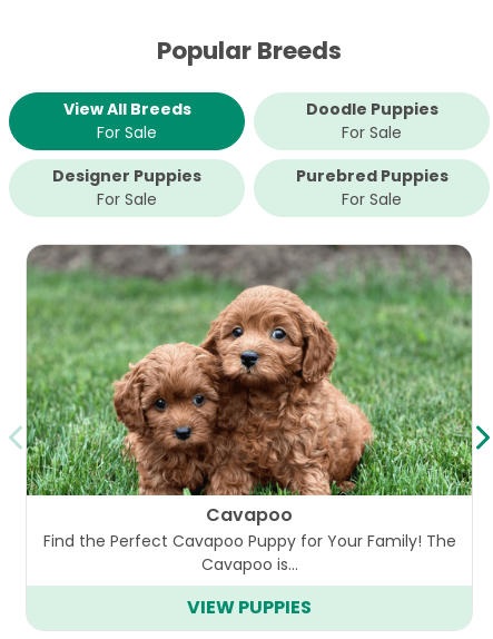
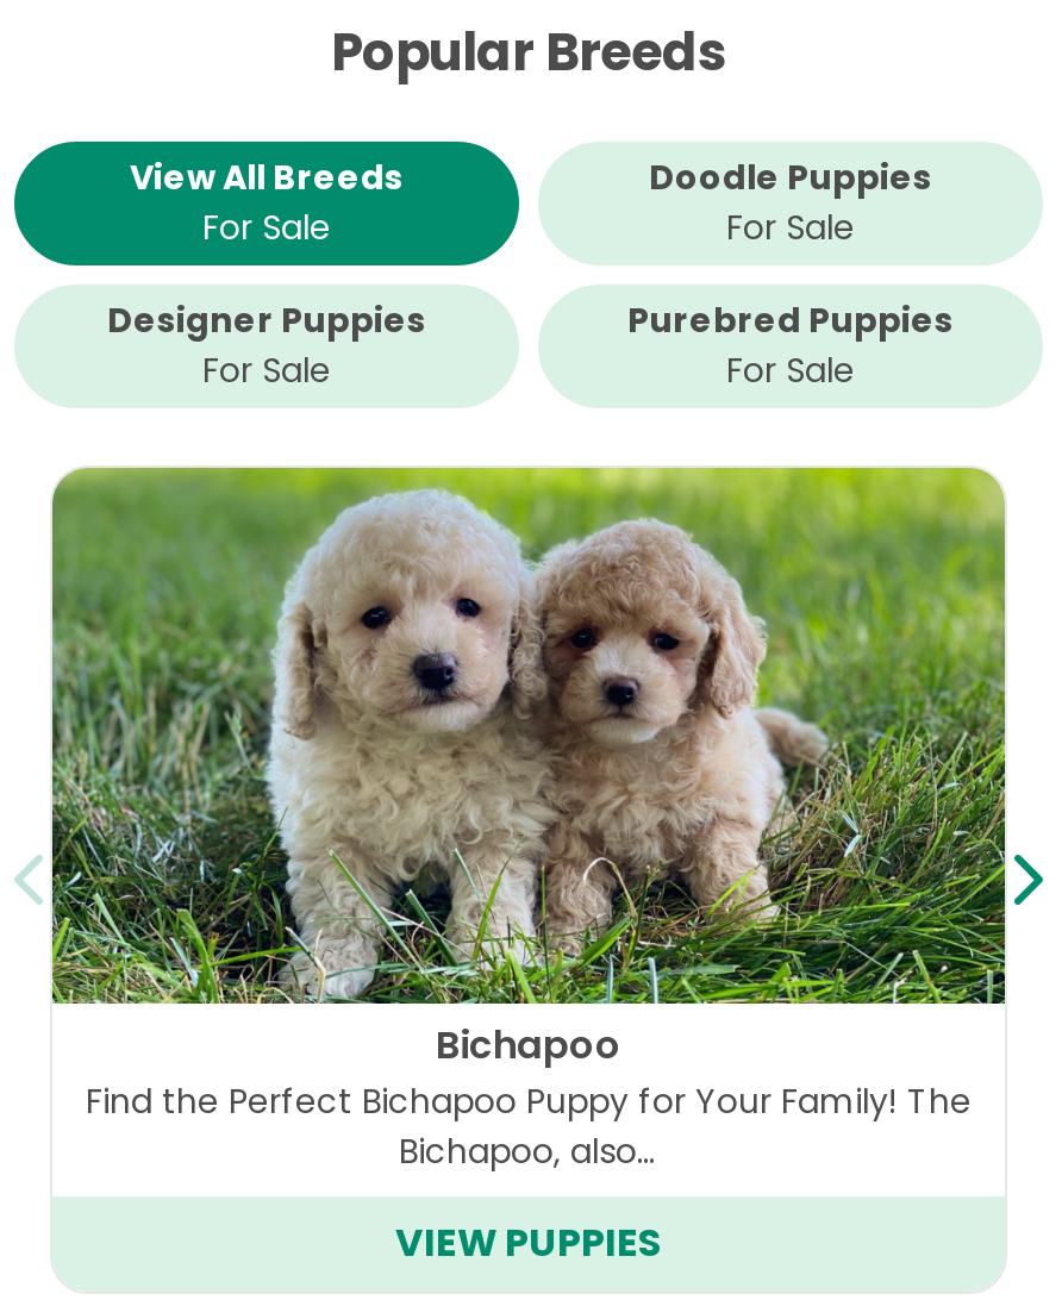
- [image]
- Cavapoo
- Find the Perfect Cavapoo Puppy for Your Family! The
- Cavapoo is…
+ [image]
+ Bichapoo
+ Find the Perfect Bichapoo Puppy for Your Family! The
+ Bichapoo, also…
